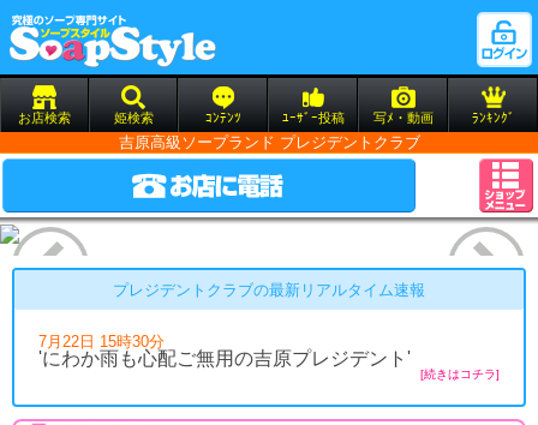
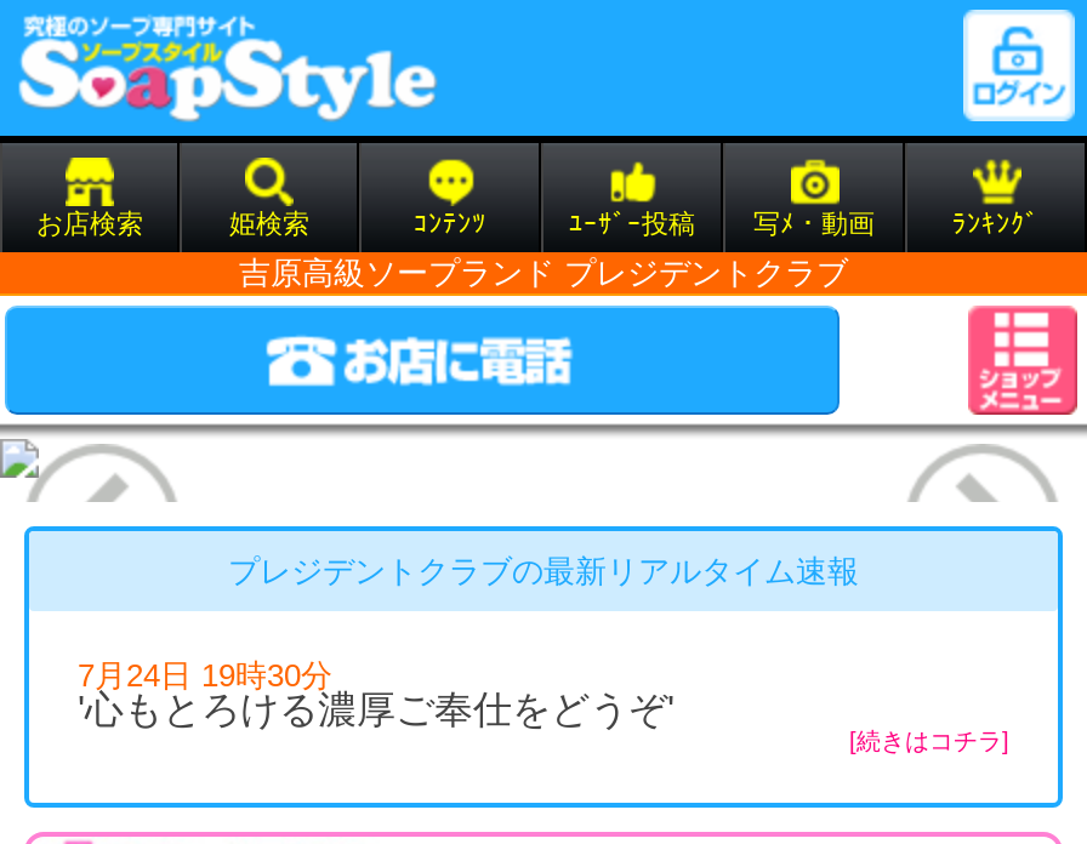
- 7月22日 15時30分
- 'にわか雨も心配ご無用の吉原プレジデント'
+ 7月24日 19時30分
+ '心もとろける濃厚ご奉仕をどうぞ'
